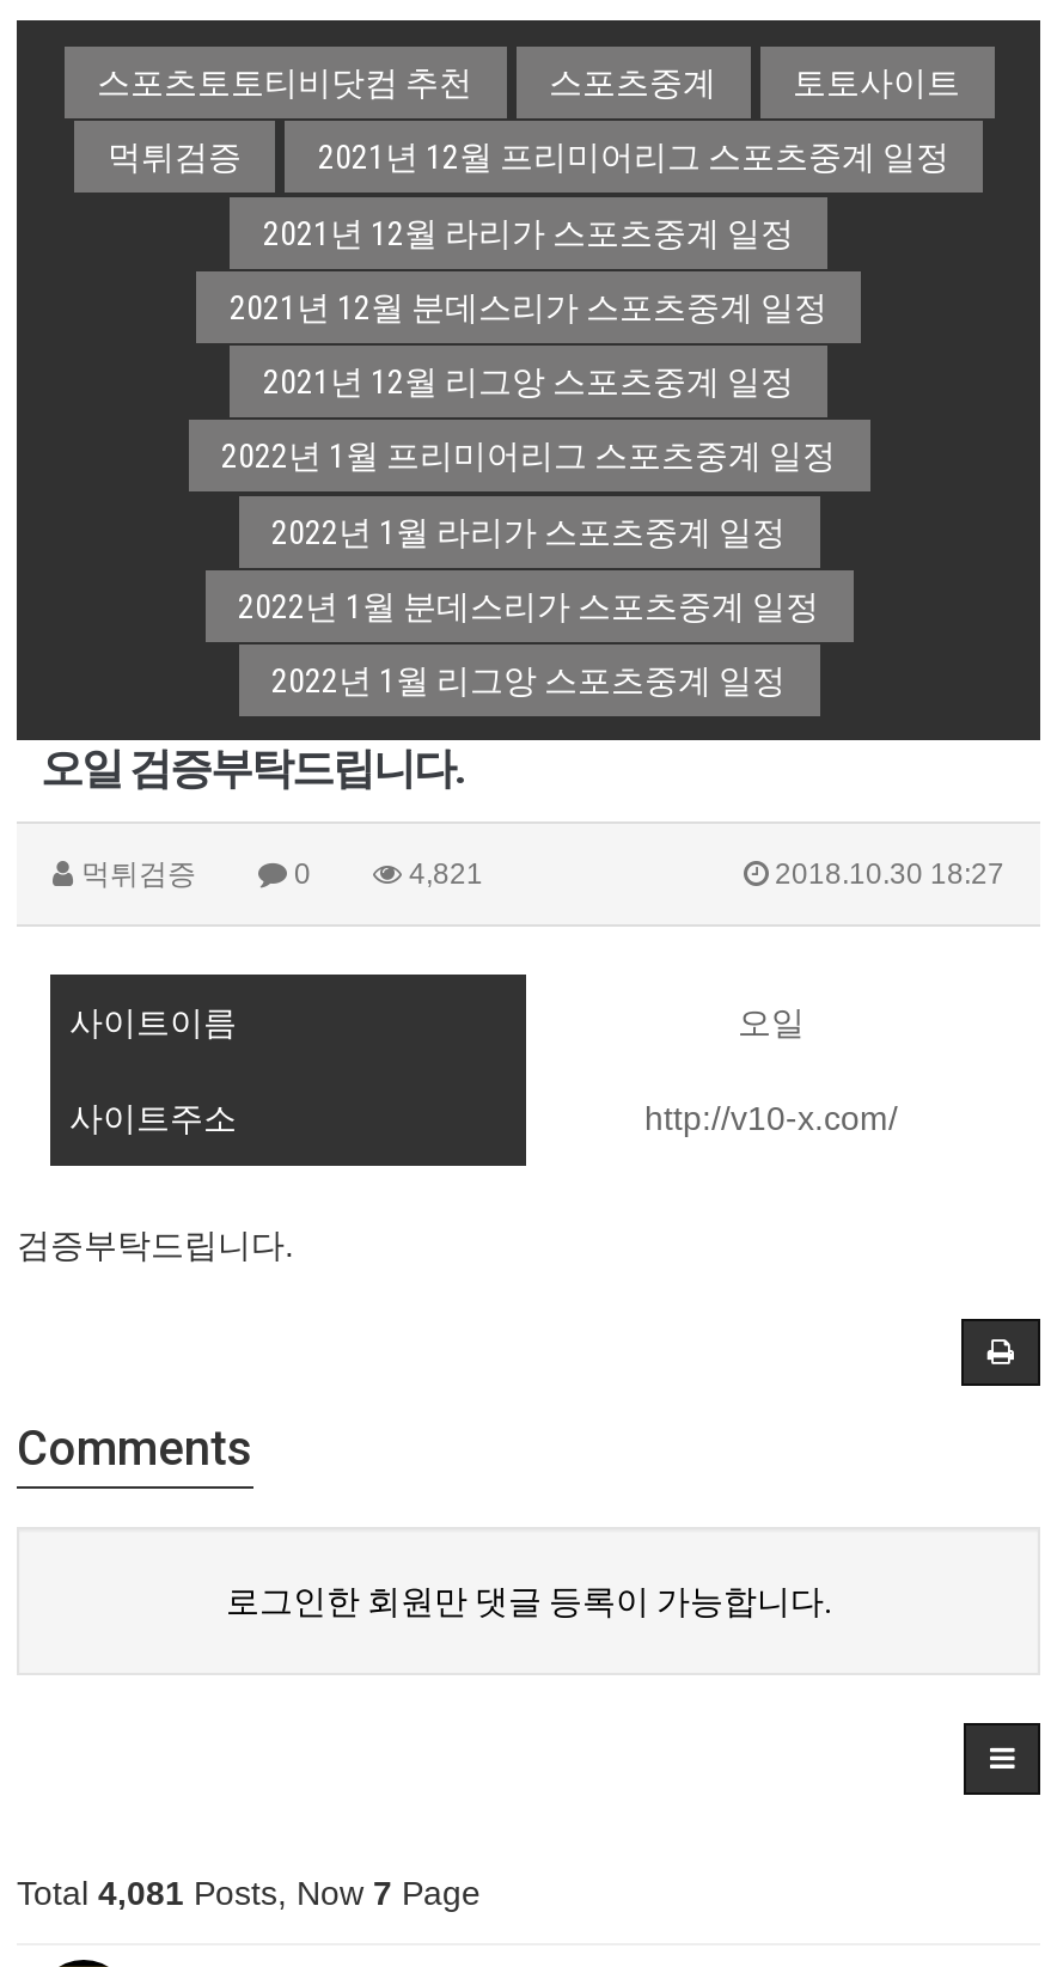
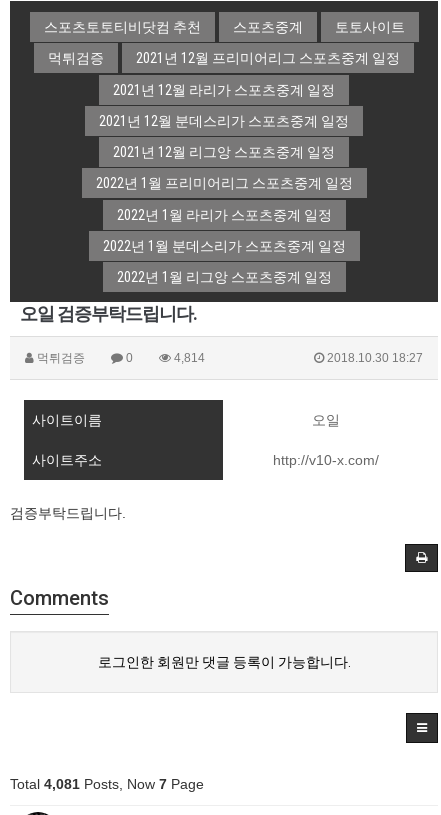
- 4,821
+ 4,814
